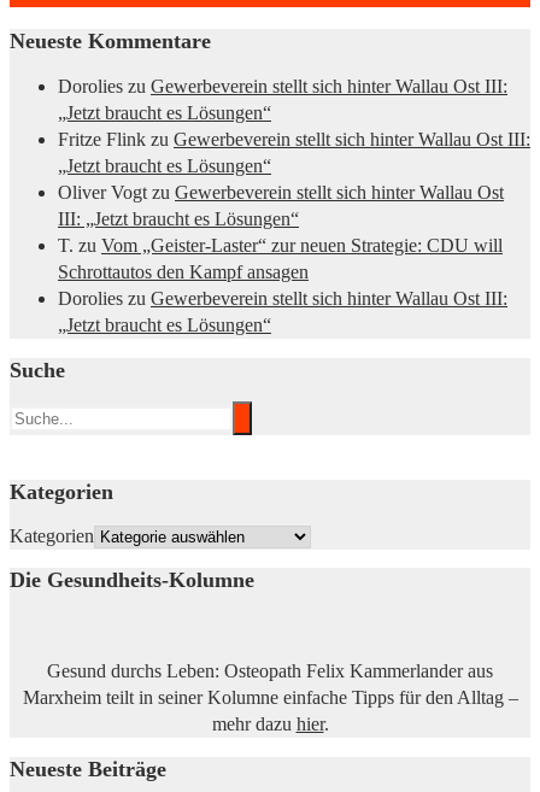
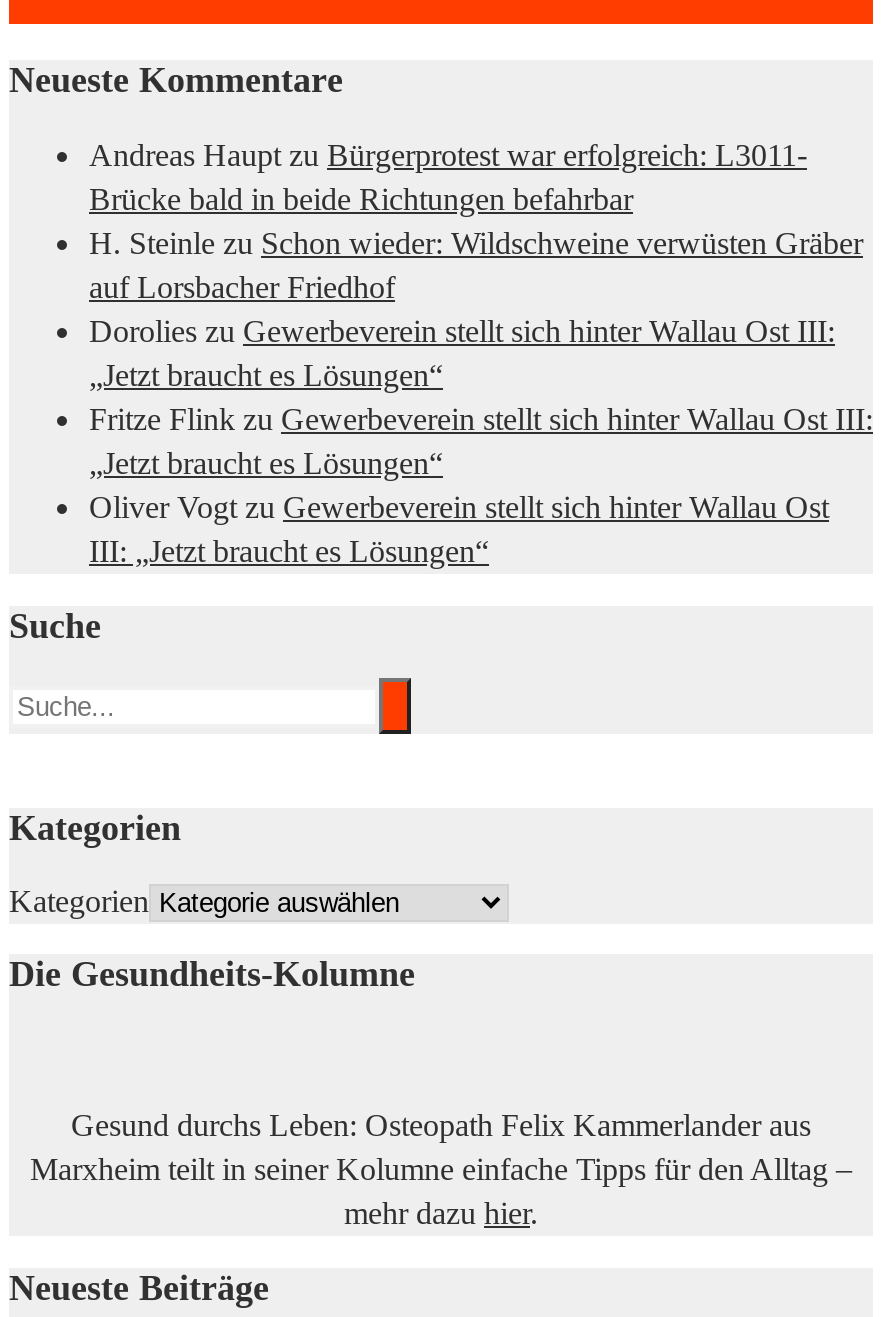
+ Andreas Haupt zu Bürgerprotest war erfolgreich: L3011-
+ Brücke bald in beide Richtungen befahrbar
+ H. Steinle zu Schon wieder: Wildschweine verwüsten Gräber
+ auf Lorsbacher Friedhof

moved down: Dorolies zu Gewerbeverein stellt sich hinter Wallau Ost III: | „Jetzt braucht es Lösungen“ | Fritze Flink zu Gewerbeverein stellt sich hinter Wallau Ost III: | „Jetzt braucht es Lösungen“ | Oliver Vogt zu Gewerbeverein stellt sich hinter Wallau Ost | III: „Jetzt braucht es Lösungen“

- T. zu Vom „Geister-Laster“ zur neuen Strategie: CDU will
- Schrottautos den Kampf ansagen
- Dorolies zu Gewerbeverein stellt sich hinter Wallau Ost III:
- „Jetzt braucht es Lösungen“
